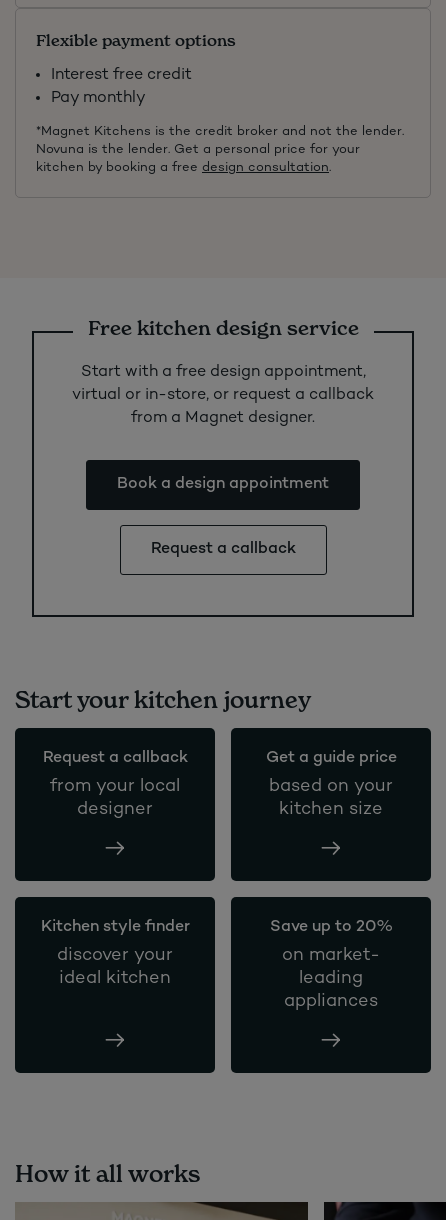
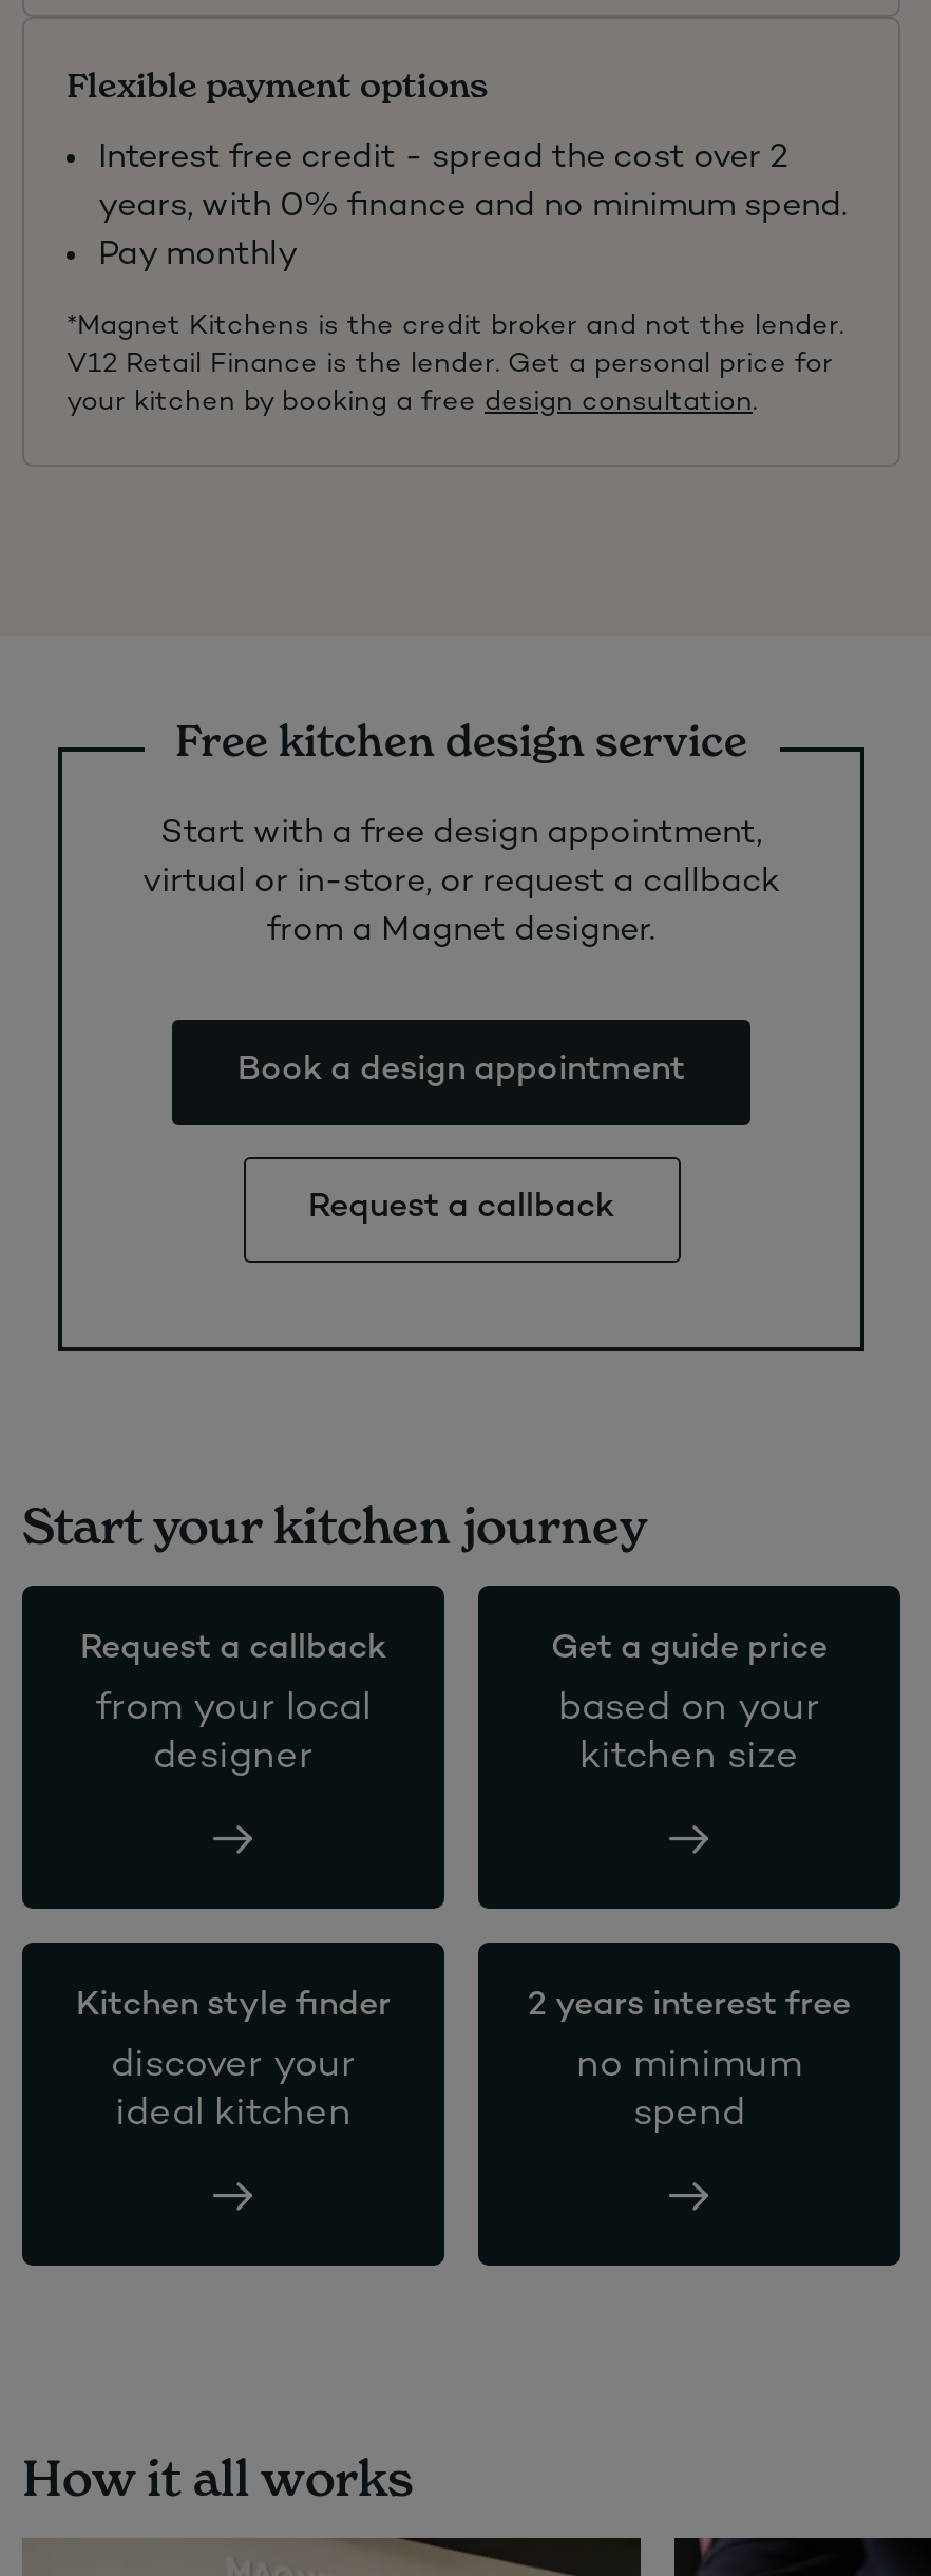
- Interest free credit
+ Interest free credit - spread the cost over 2
+ years, with 0% finance and no minimum spend.

moved down: Pay monthly | *Magnet Kitchens is the credit broker and not the lender.

- Novuna is the lender. Get a personal price for your
- kitchen by booking a free design consultation
+ V12 Retail Finance is the lender. Get a personal price for
+ your kitchen by booking a free design consultation

moved down: Free kitchen design service | Start with a free design appointment, | virtual or in-store, or request a callback | ... | discover your | ideal kitchen

- Save up to 20%
+ 2 years interest free

- on market-
- leading
- appliances
+ no minimum
+ spend
